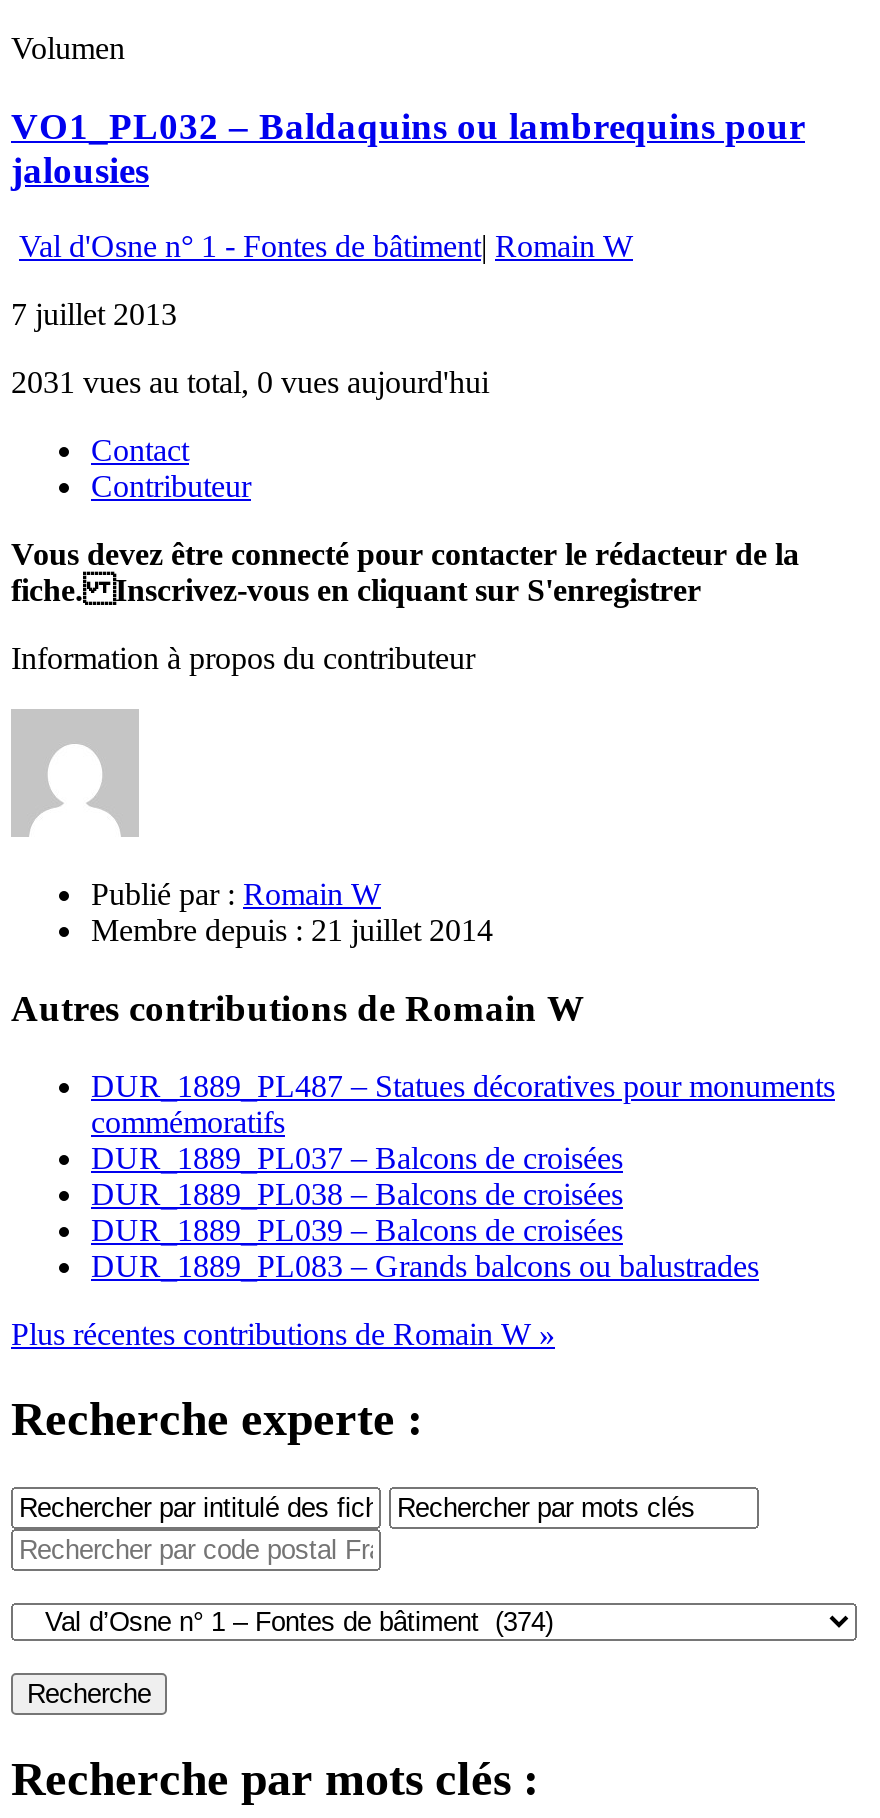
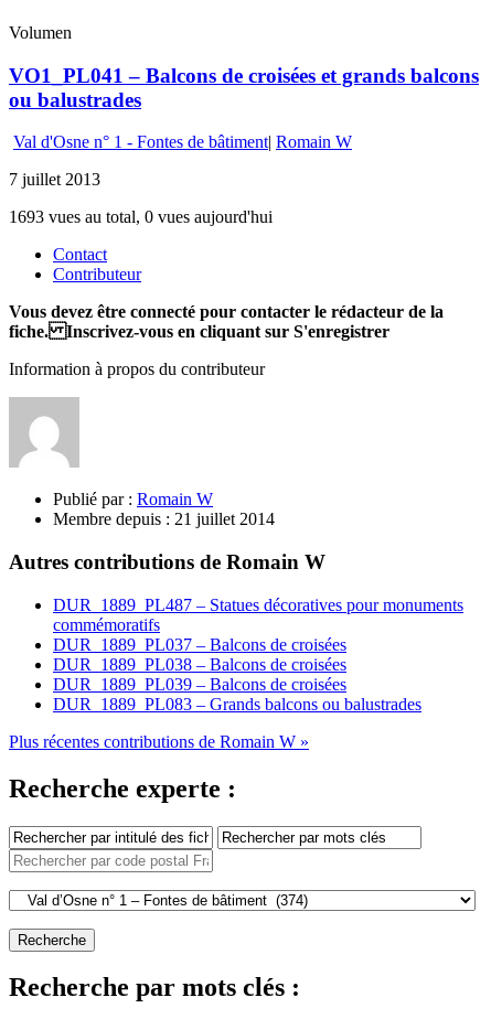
- VO1_PL032 – Baldaquins ou lambrequins pour
- jalousies
+ VO1_PL041 – Balcons de croisées et grands balcons
+ ou balustrades

- 2031 vues au total, 0 vues aujourd'hui
+ 1693 vues au total, 0 vues aujourd'hui
